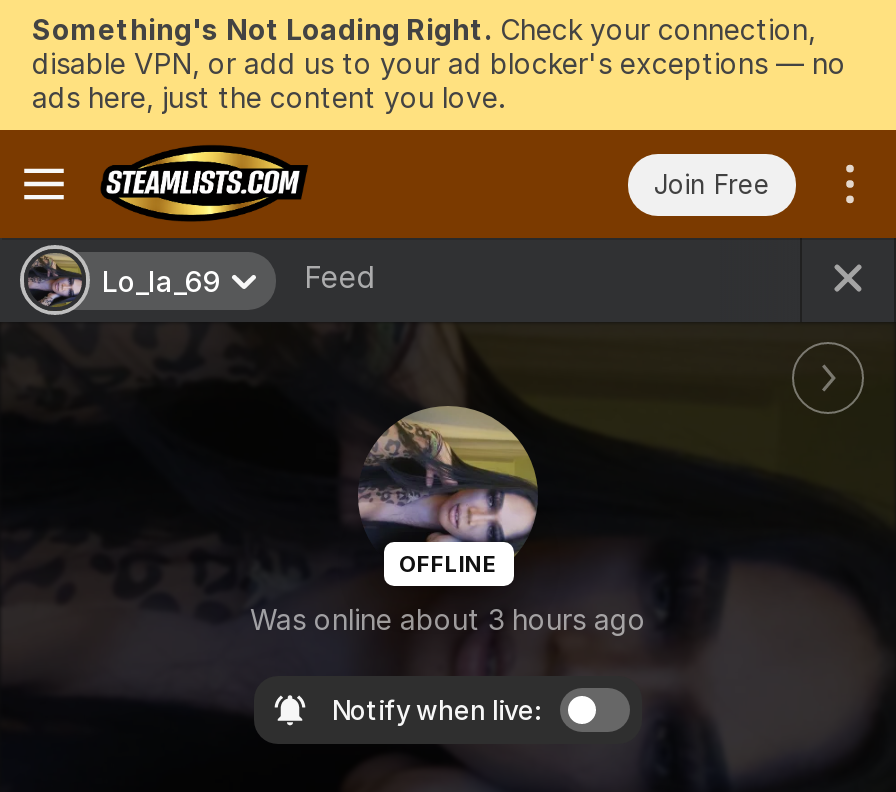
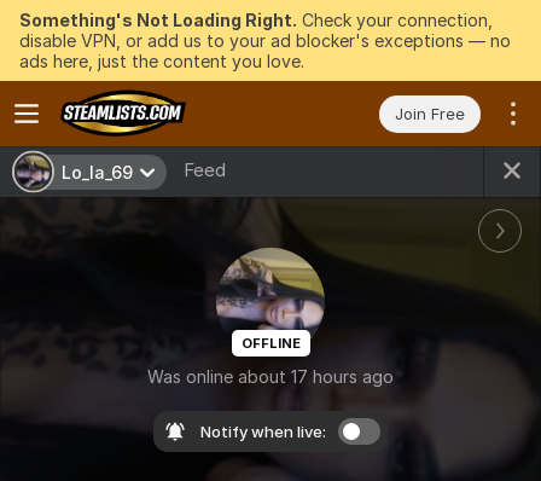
- Was online about 3 hours ago
+ Was online about 17 hours ago
